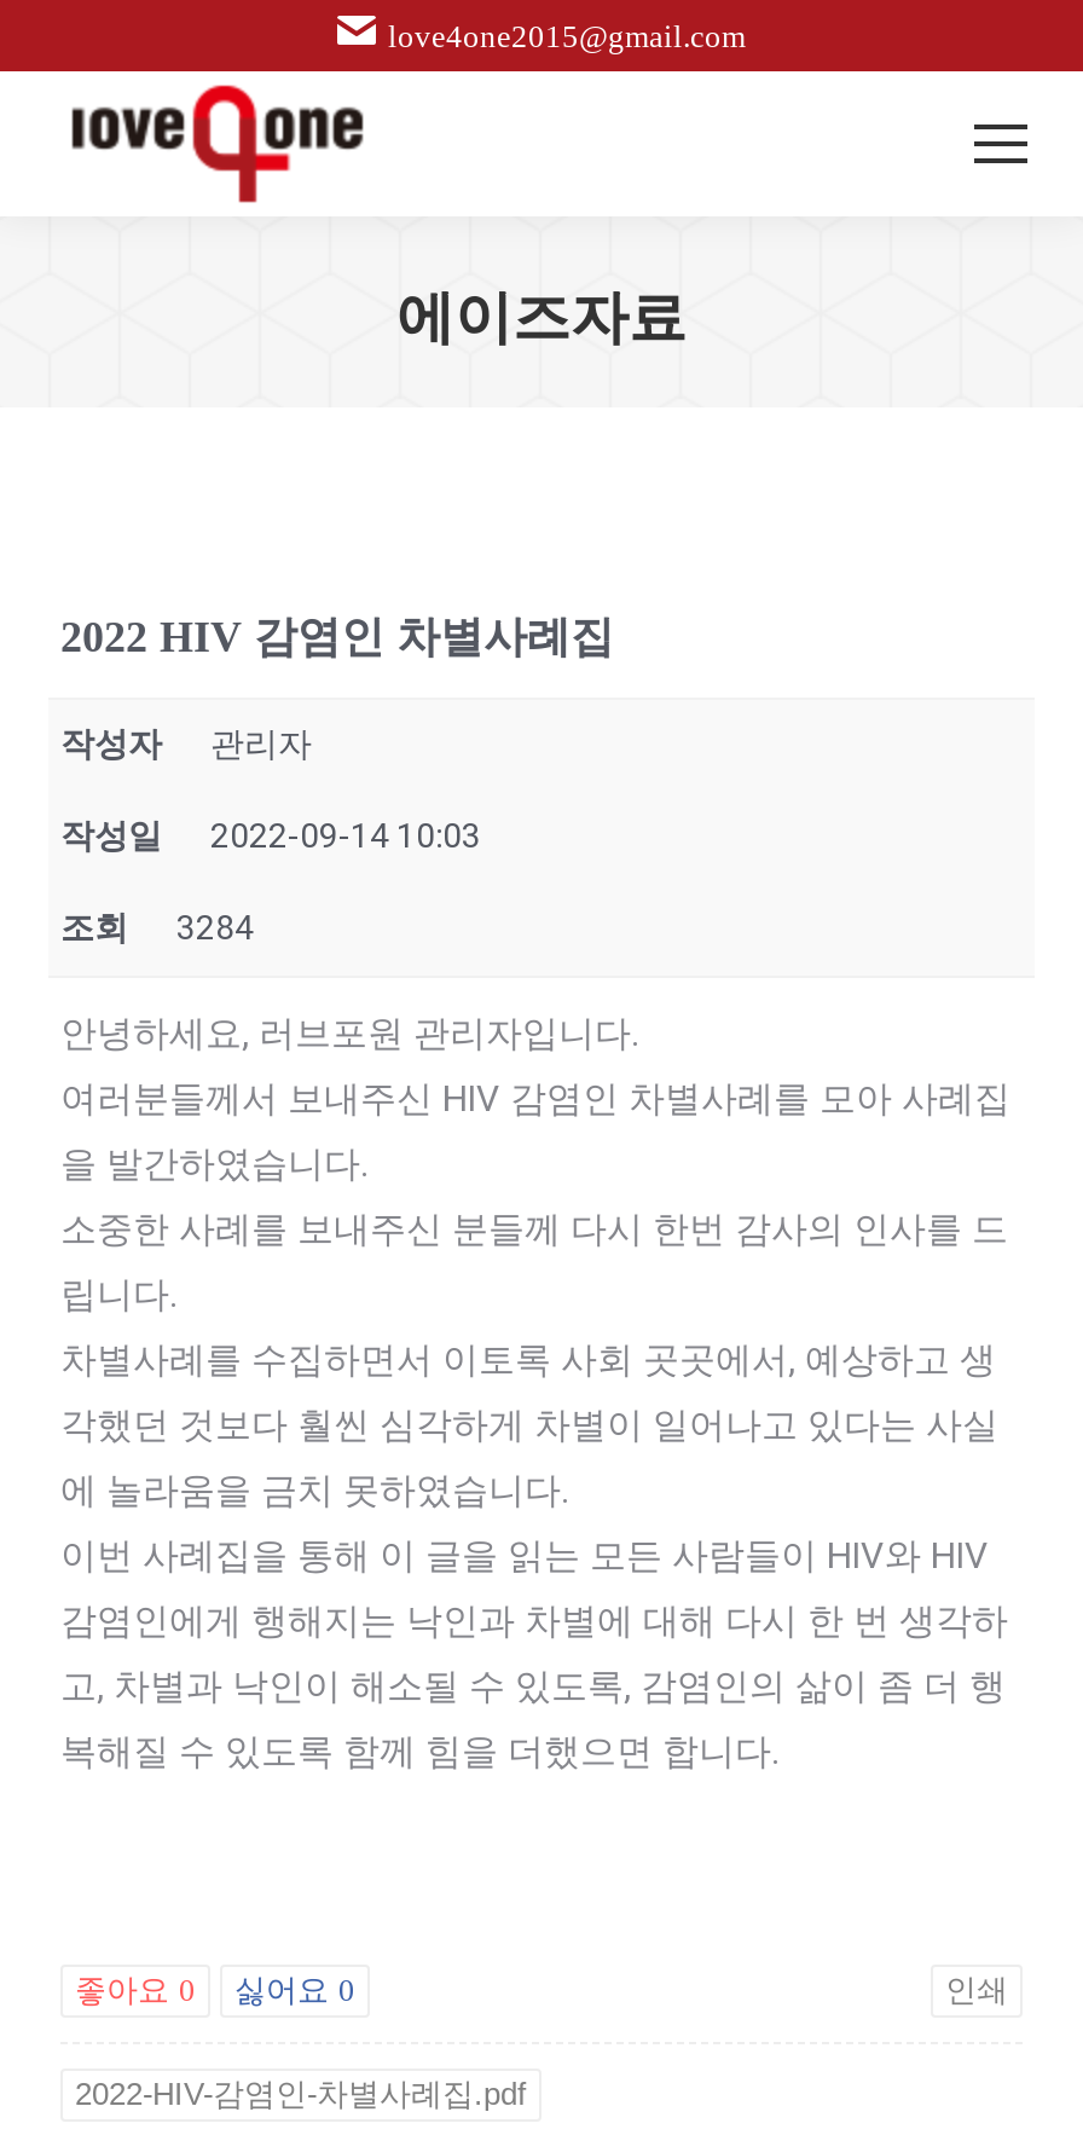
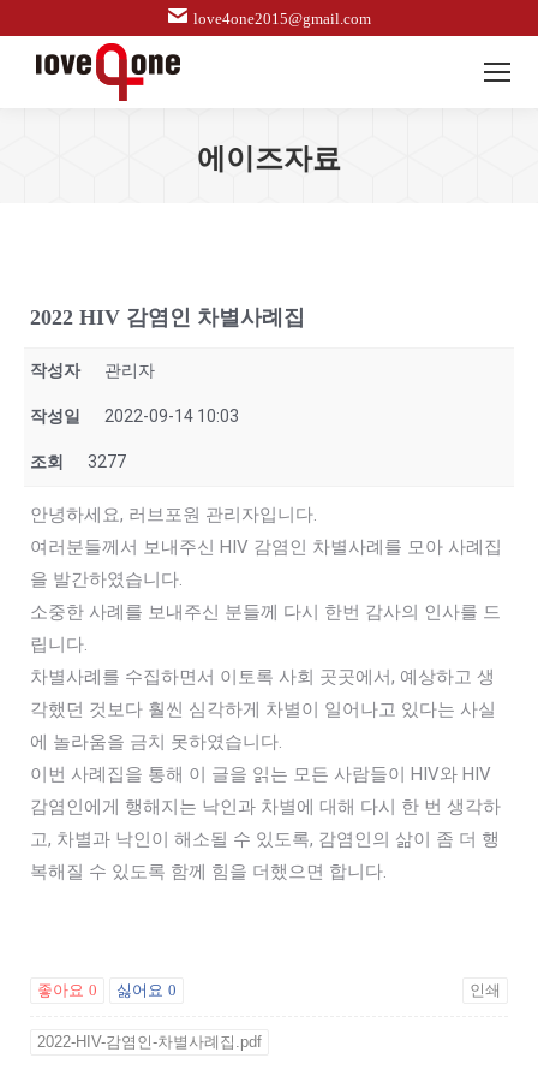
- 조회 3284
+ 조회 3277
